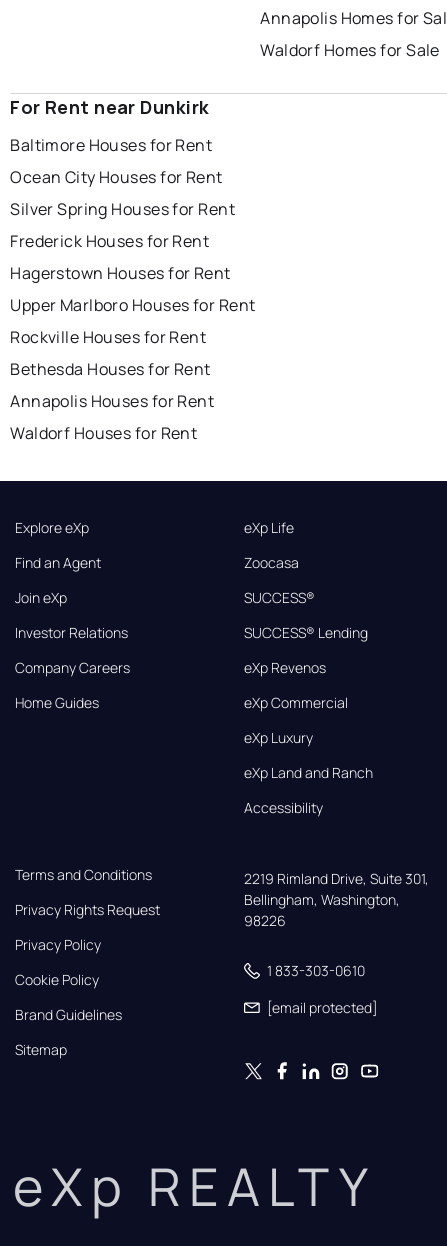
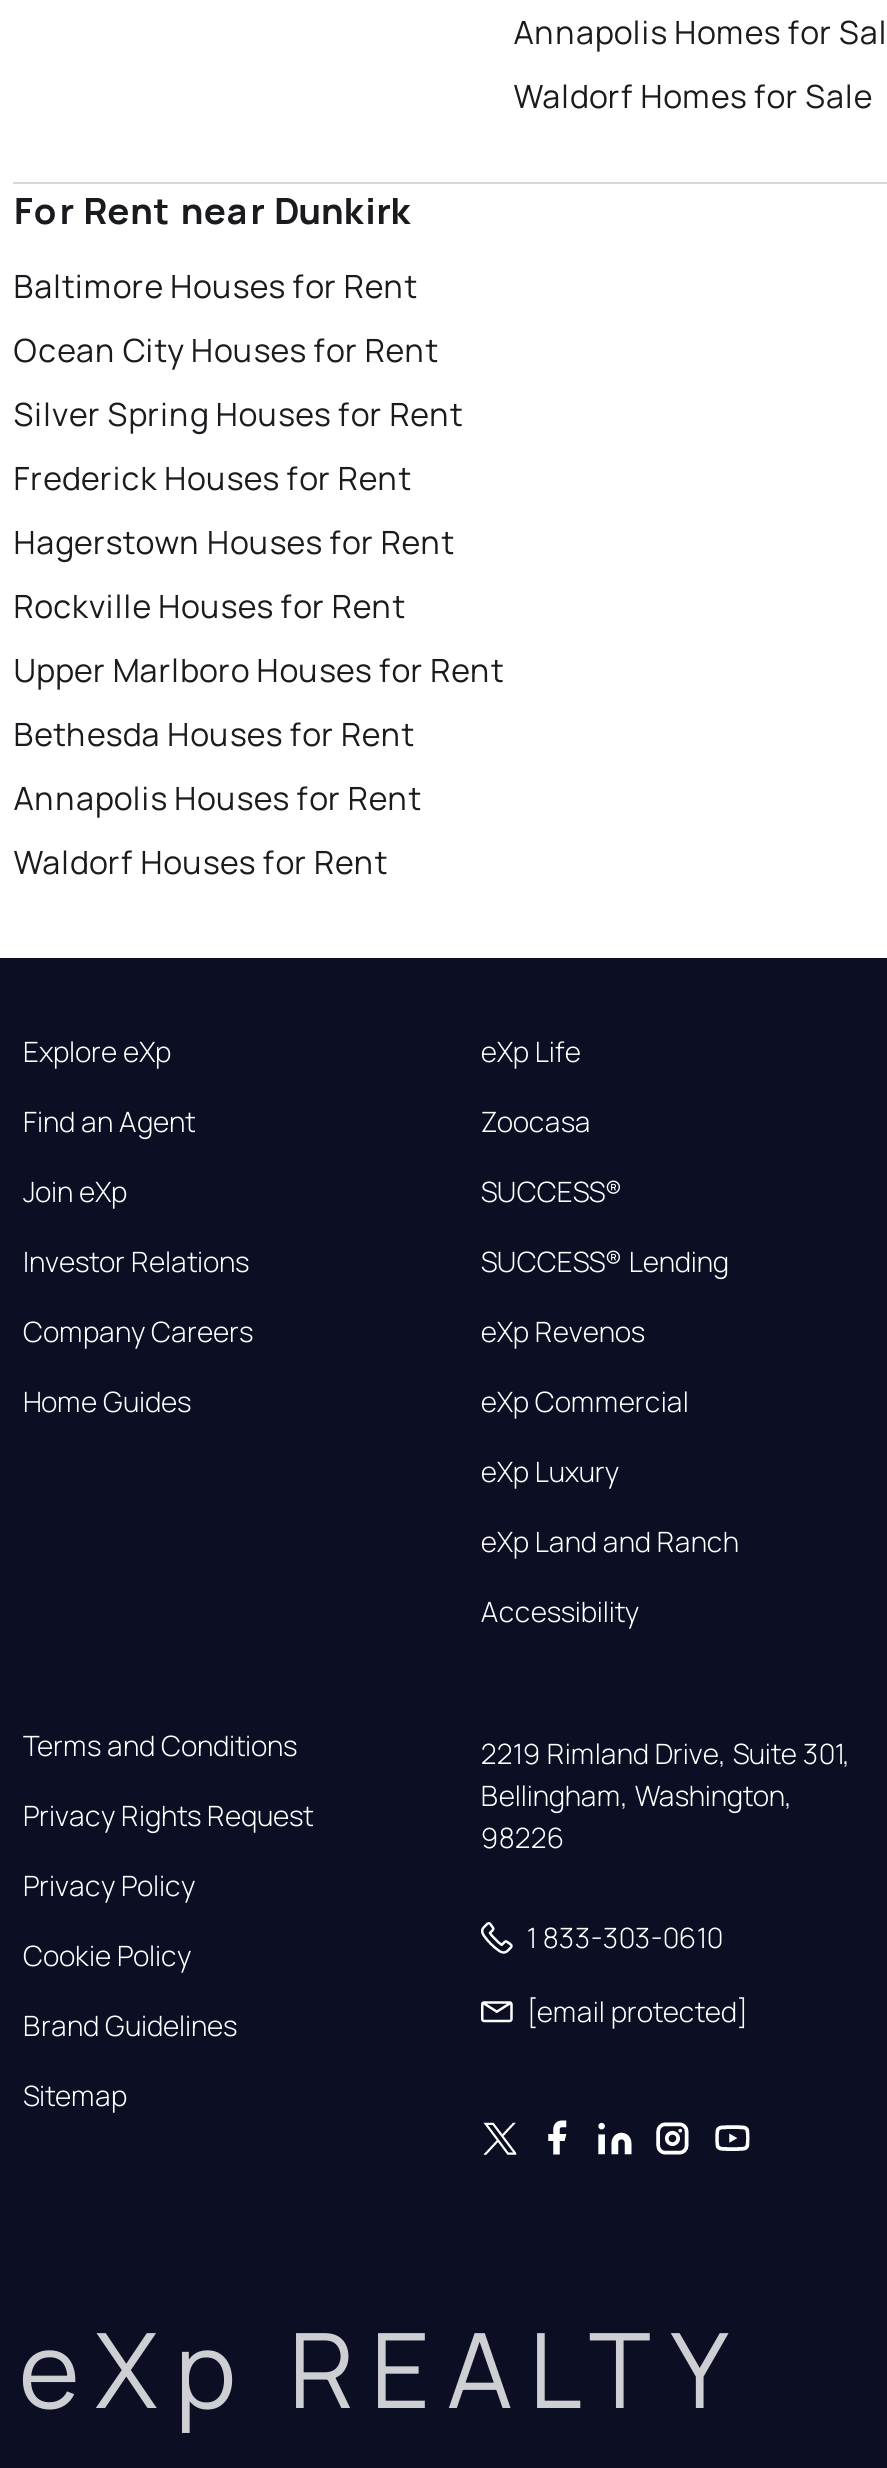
moved down: Upper Marlboro Houses for Rent

moved up: Rockville Houses for Rent
